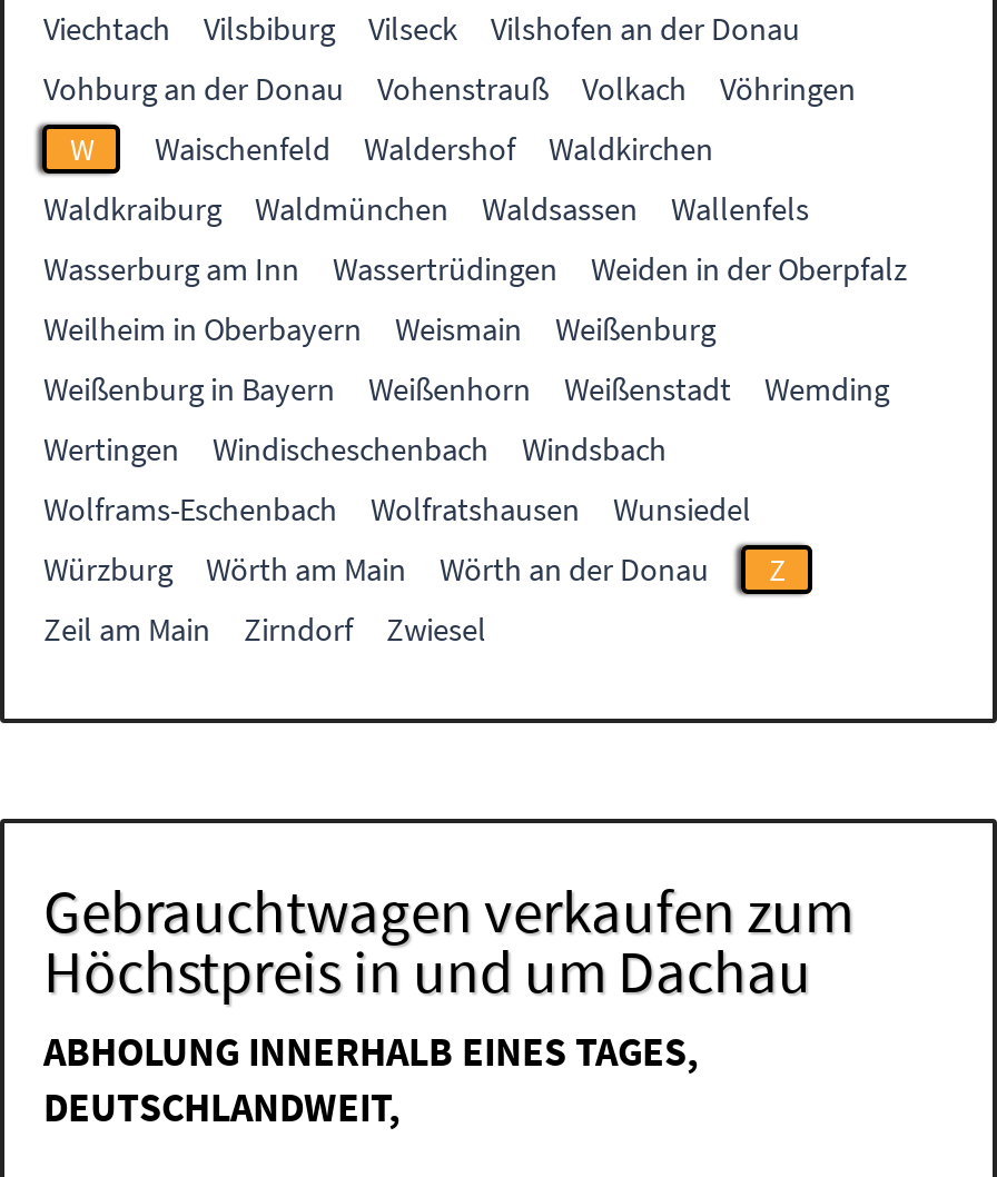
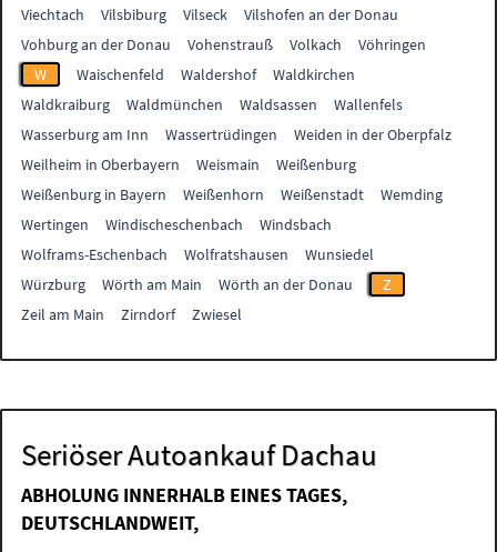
- Gebrauchtwagen verkaufen zum
- Höchstpreis in und um Dachau
+ Seriöser Autoankauf Dachau
